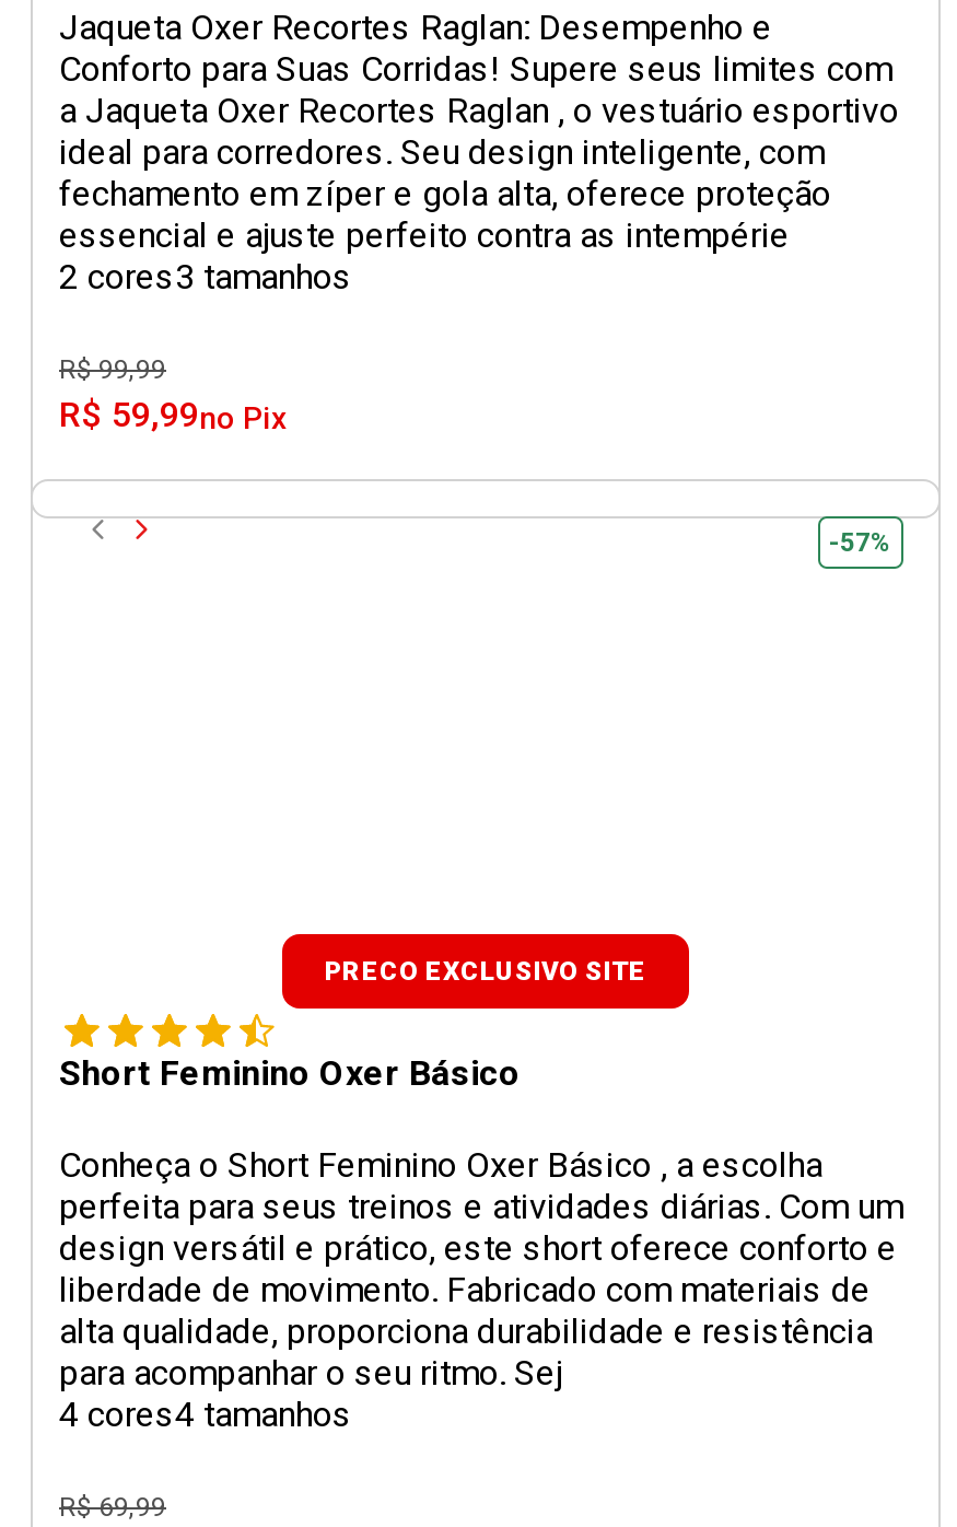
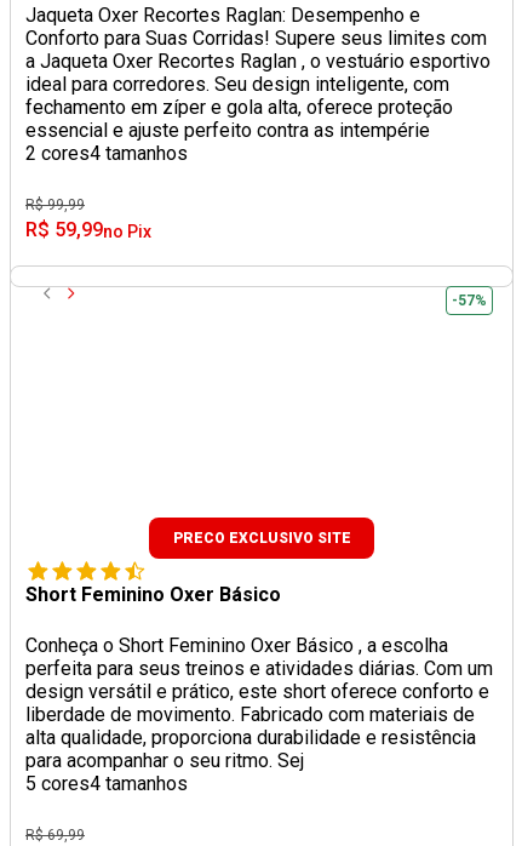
- 2 cores3 tamanhos
+ 2 cores4 tamanhos

- 4 cores4 tamanhos
+ 5 cores4 tamanhos
